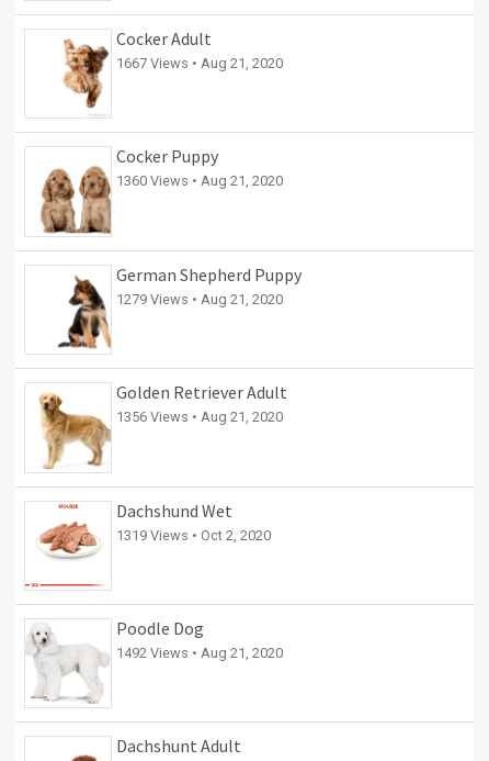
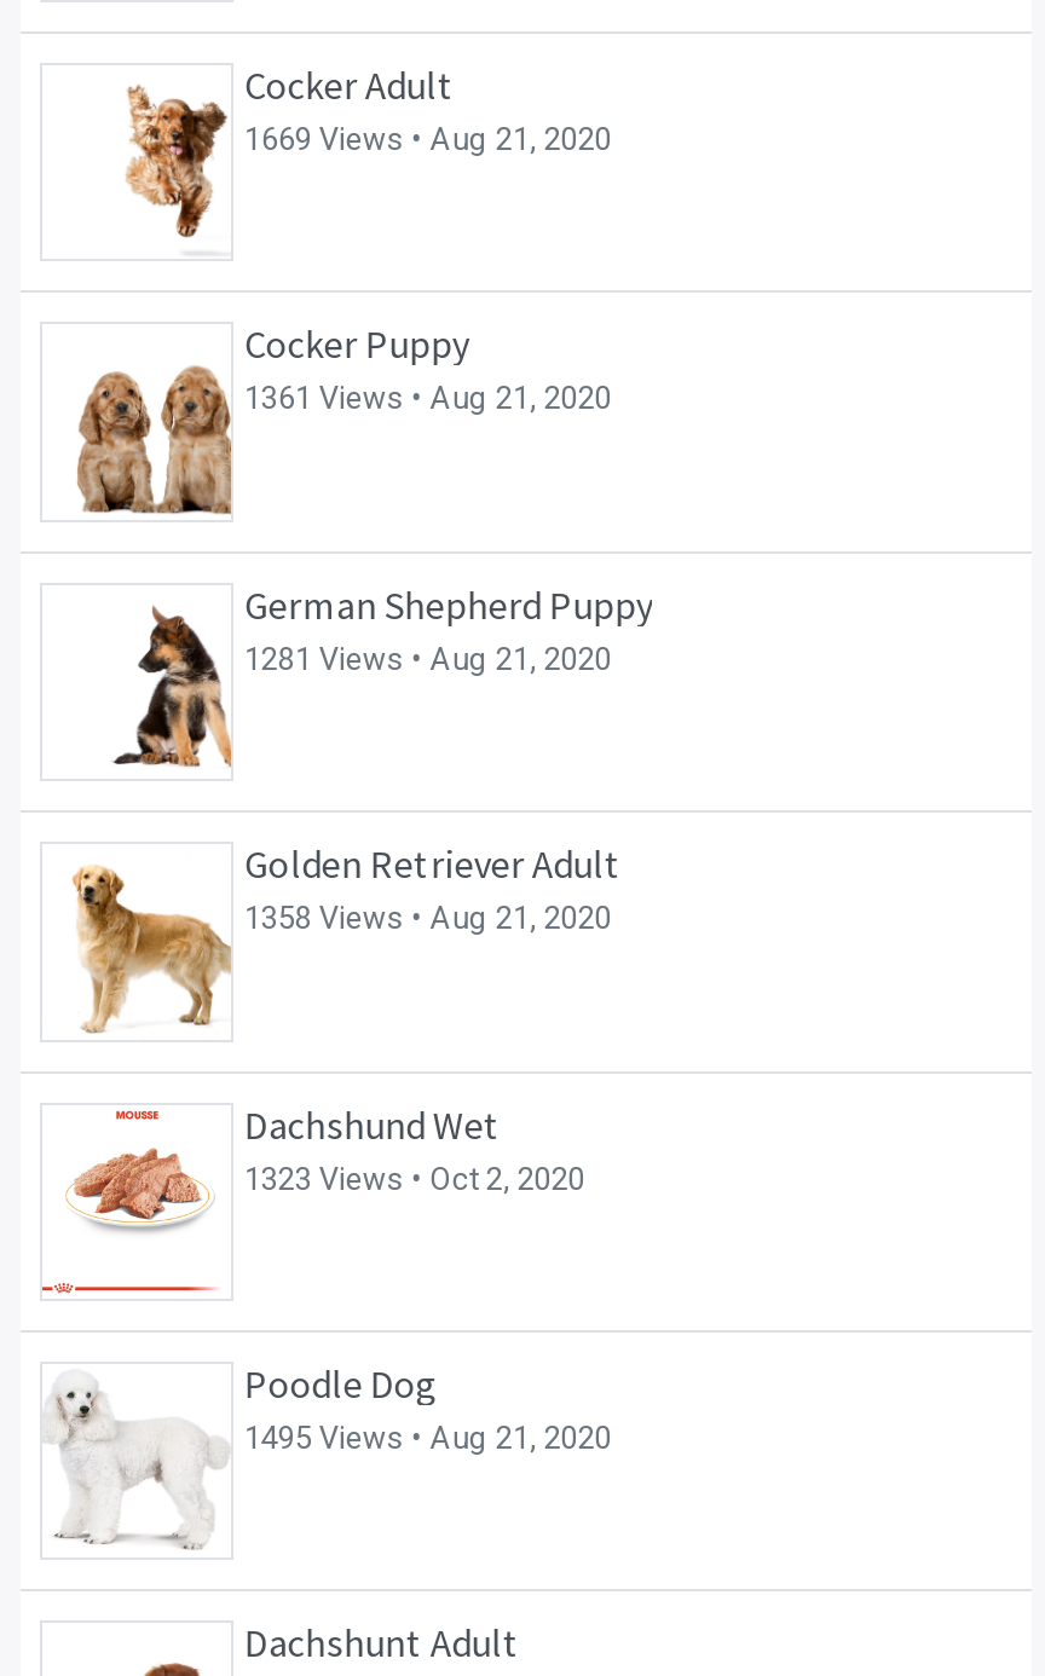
- 1667 Views • Aug 21, 2020
+ 1669 Views • Aug 21, 2020

- 1360 Views • Aug 21, 2020
+ 1361 Views • Aug 21, 2020

- 1279 Views • Aug 21, 2020
+ 1281 Views • Aug 21, 2020

- 1356 Views • Aug 21, 2020
+ 1358 Views • Aug 21, 2020

- 1319 Views • Oct 2, 2020
+ 1323 Views • Oct 2, 2020

- 1492 Views • Aug 21, 2020
+ 1495 Views • Aug 21, 2020
